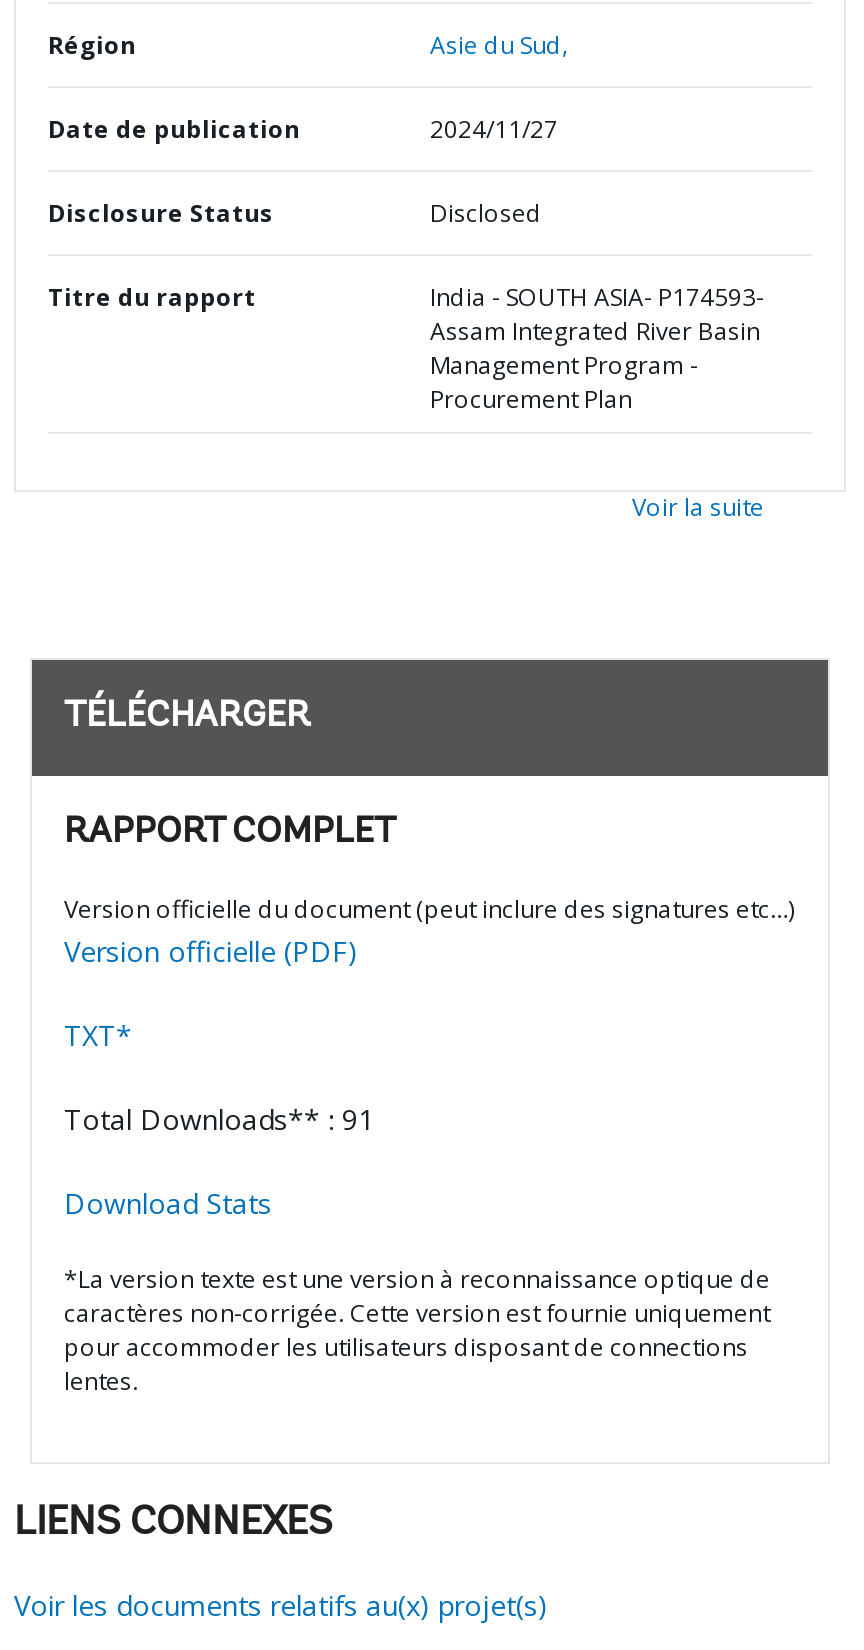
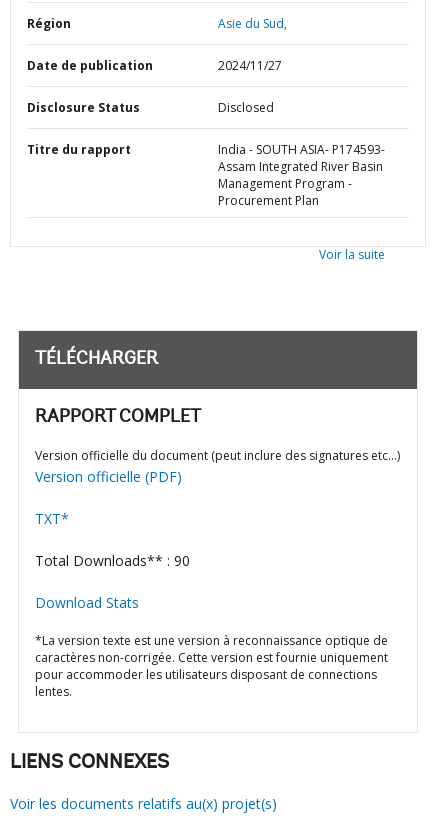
- Total Downloads** : 91
+ Total Downloads** : 90
